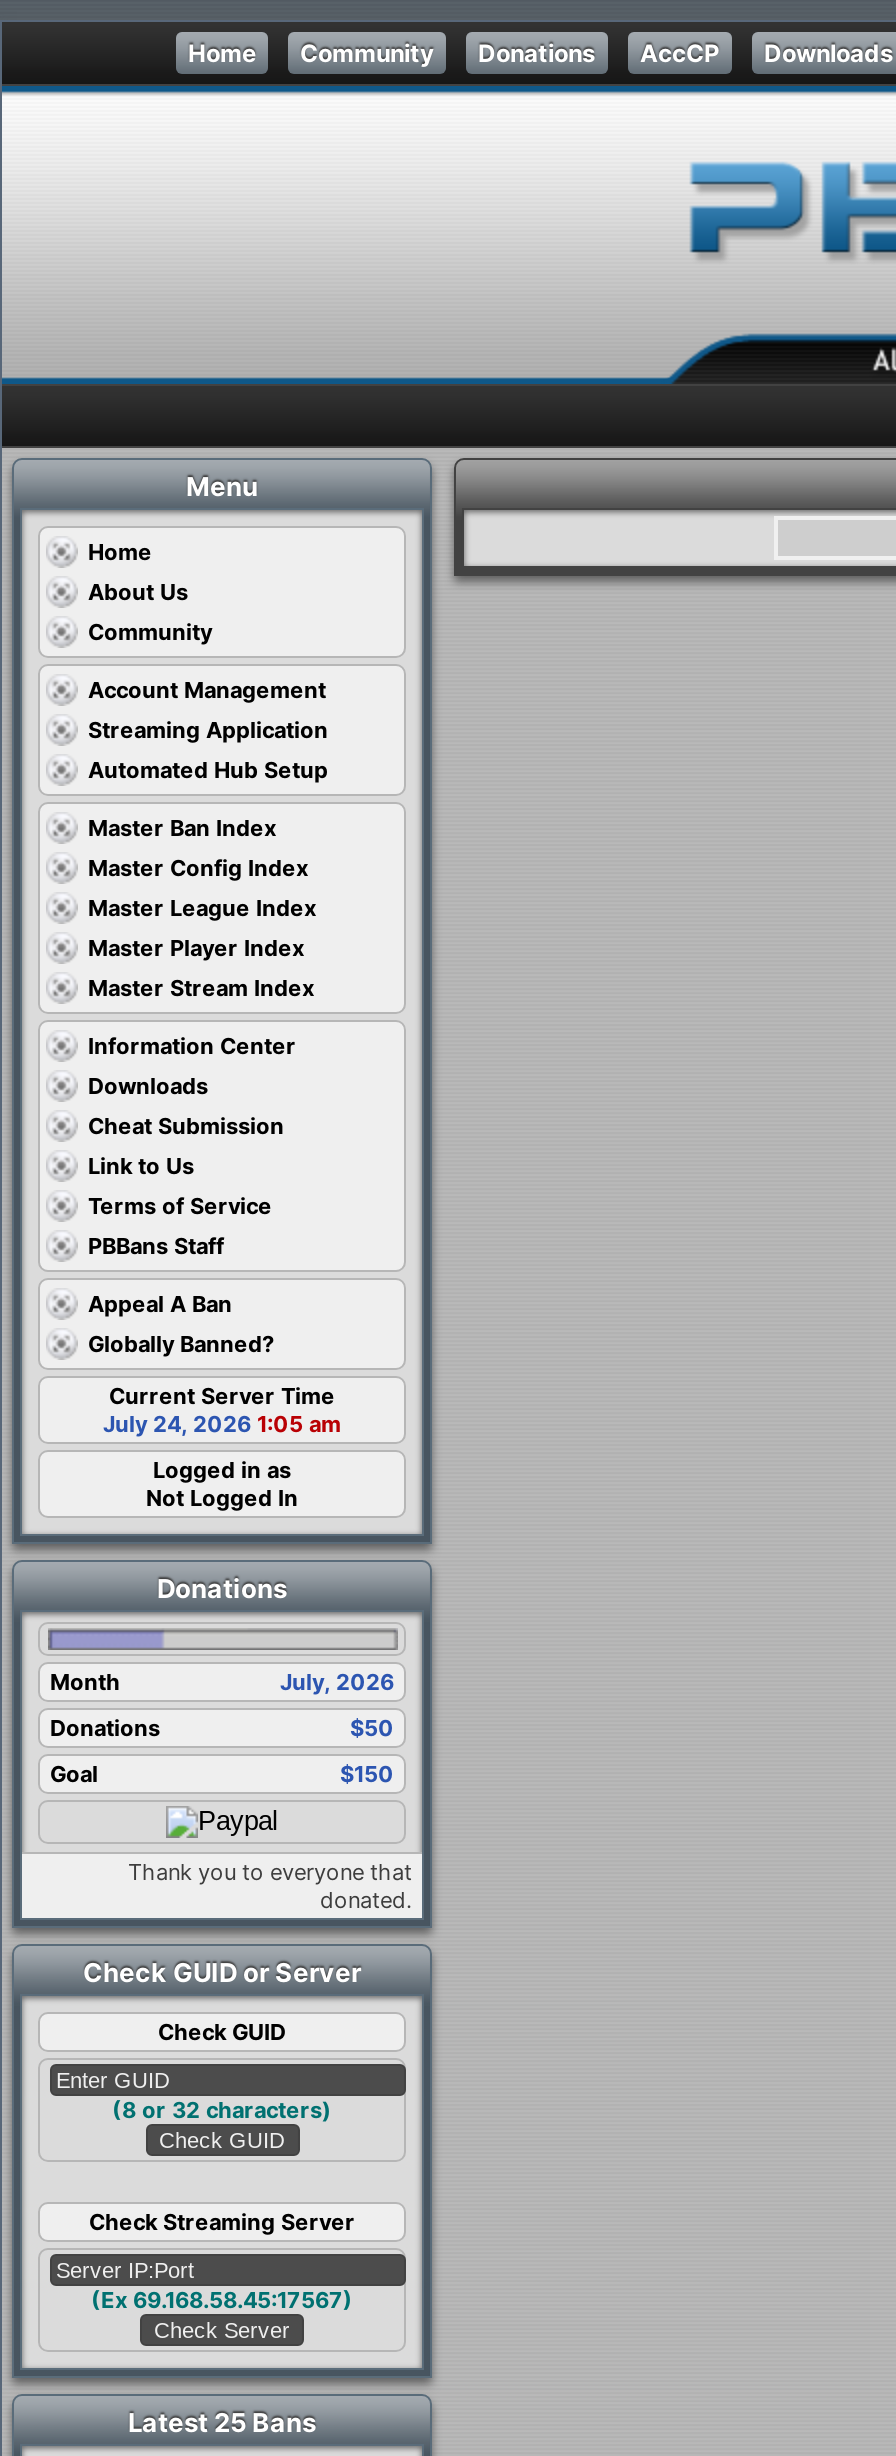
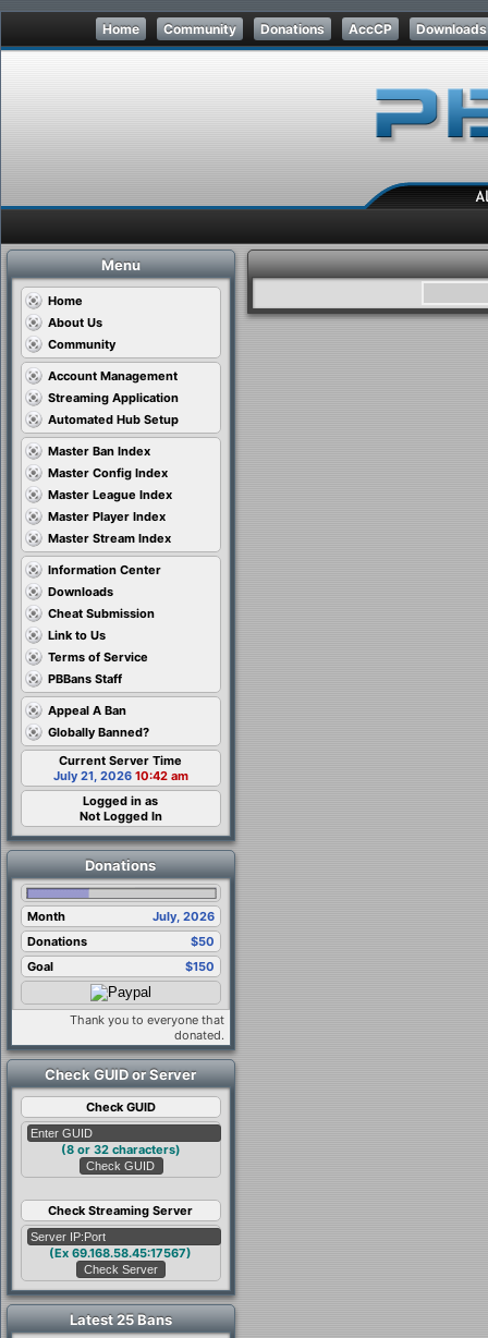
- July 24, 2026 1:05 am
+ July 21, 2026 10:42 am
